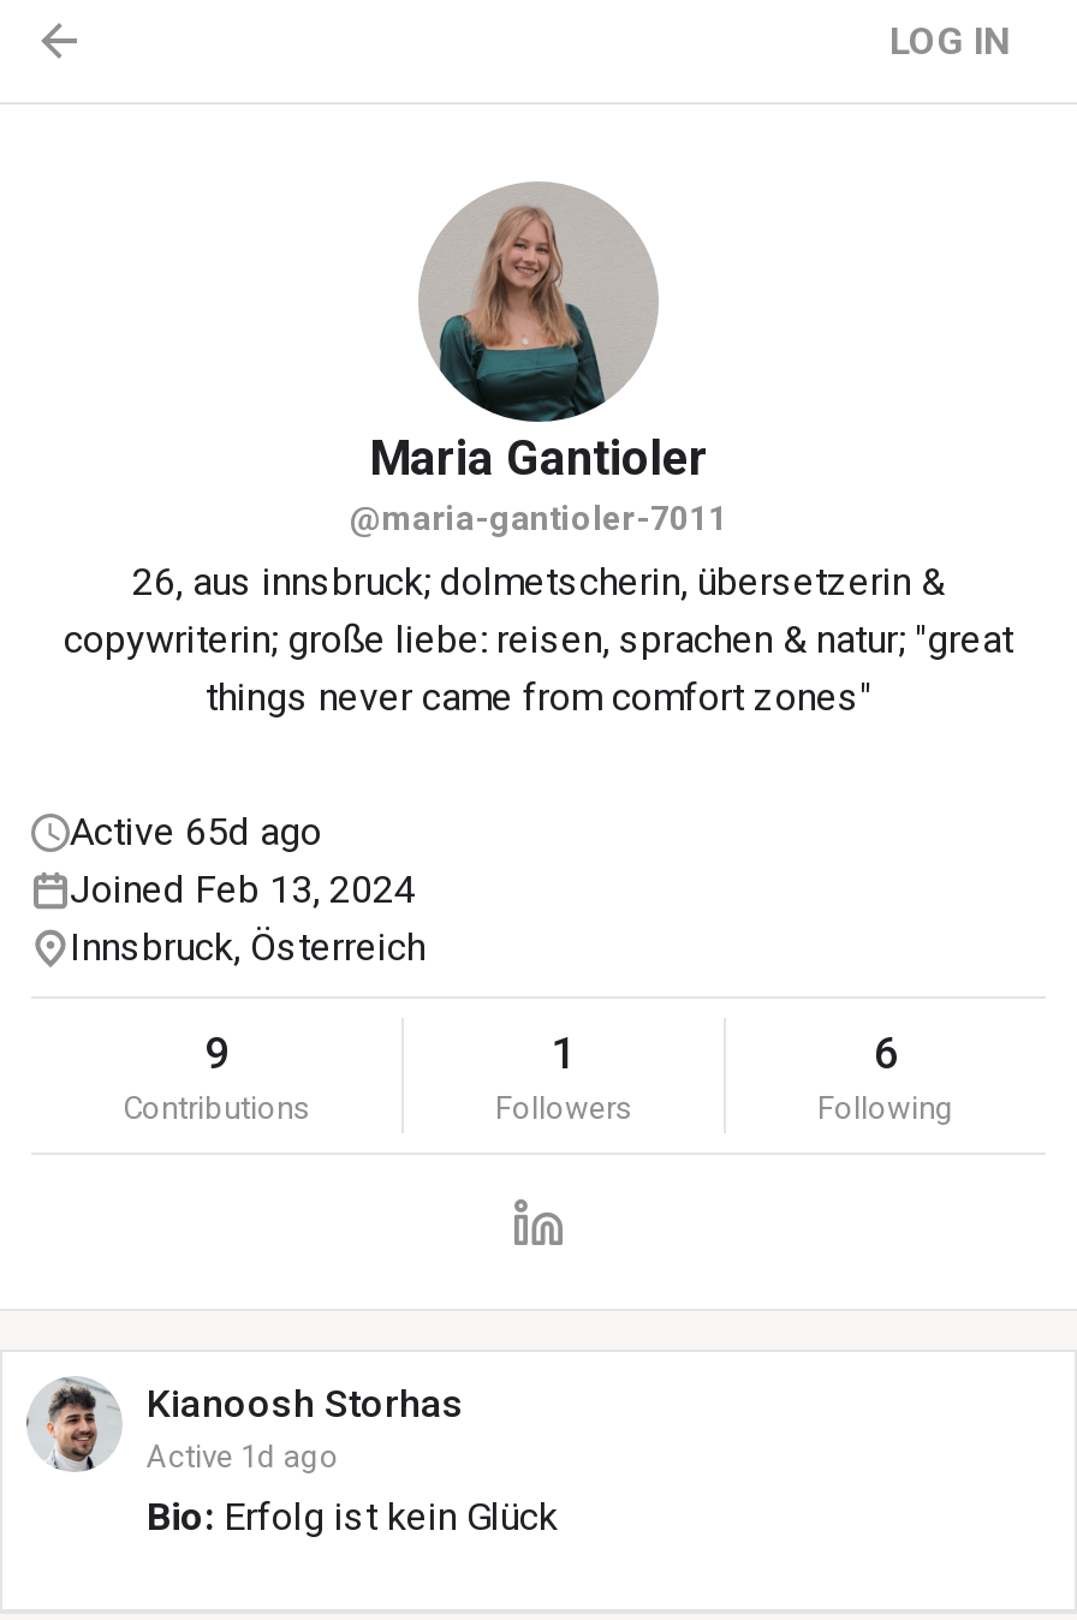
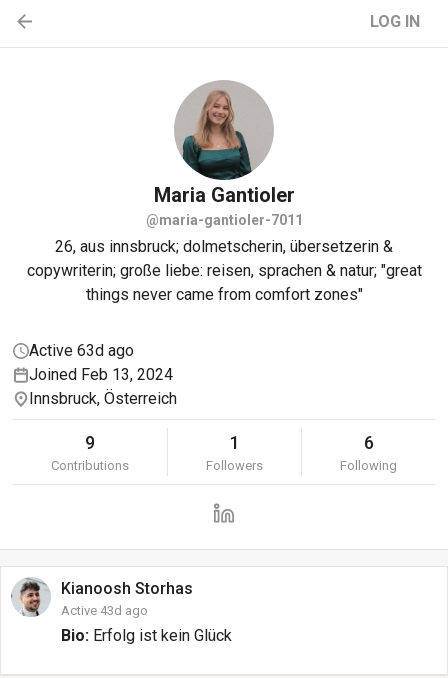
- Active 65d ago
+ Active 63d ago

- Active 1d ago
+ Active 43d ago
